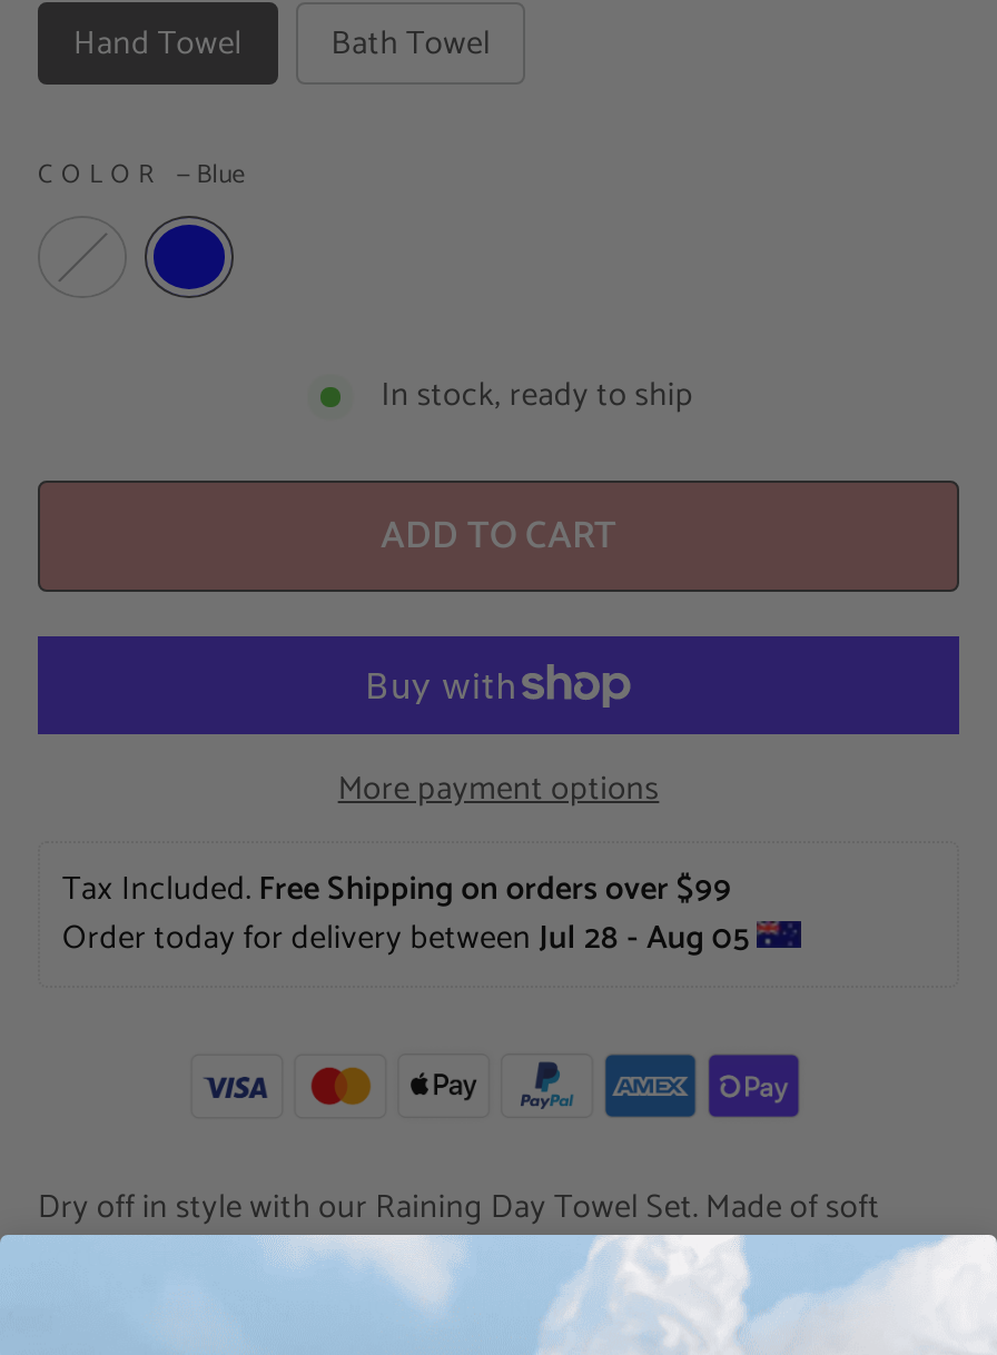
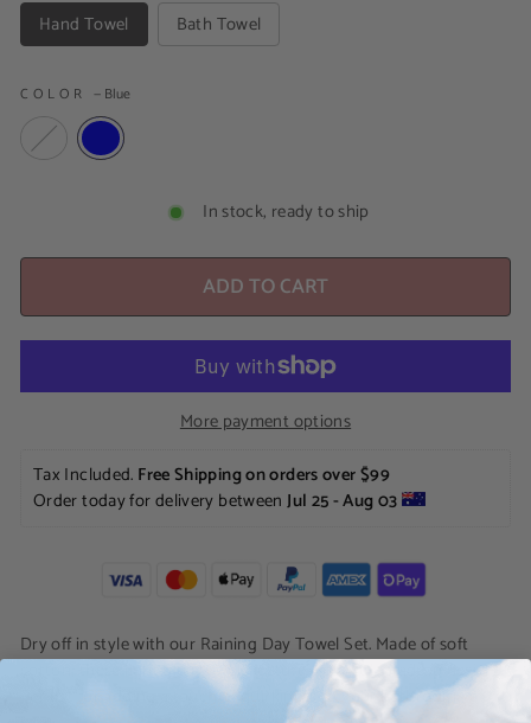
- Order today for delivery between Jul 28 - Aug 05
+ Order today for delivery between Jul 25 - Aug 03
